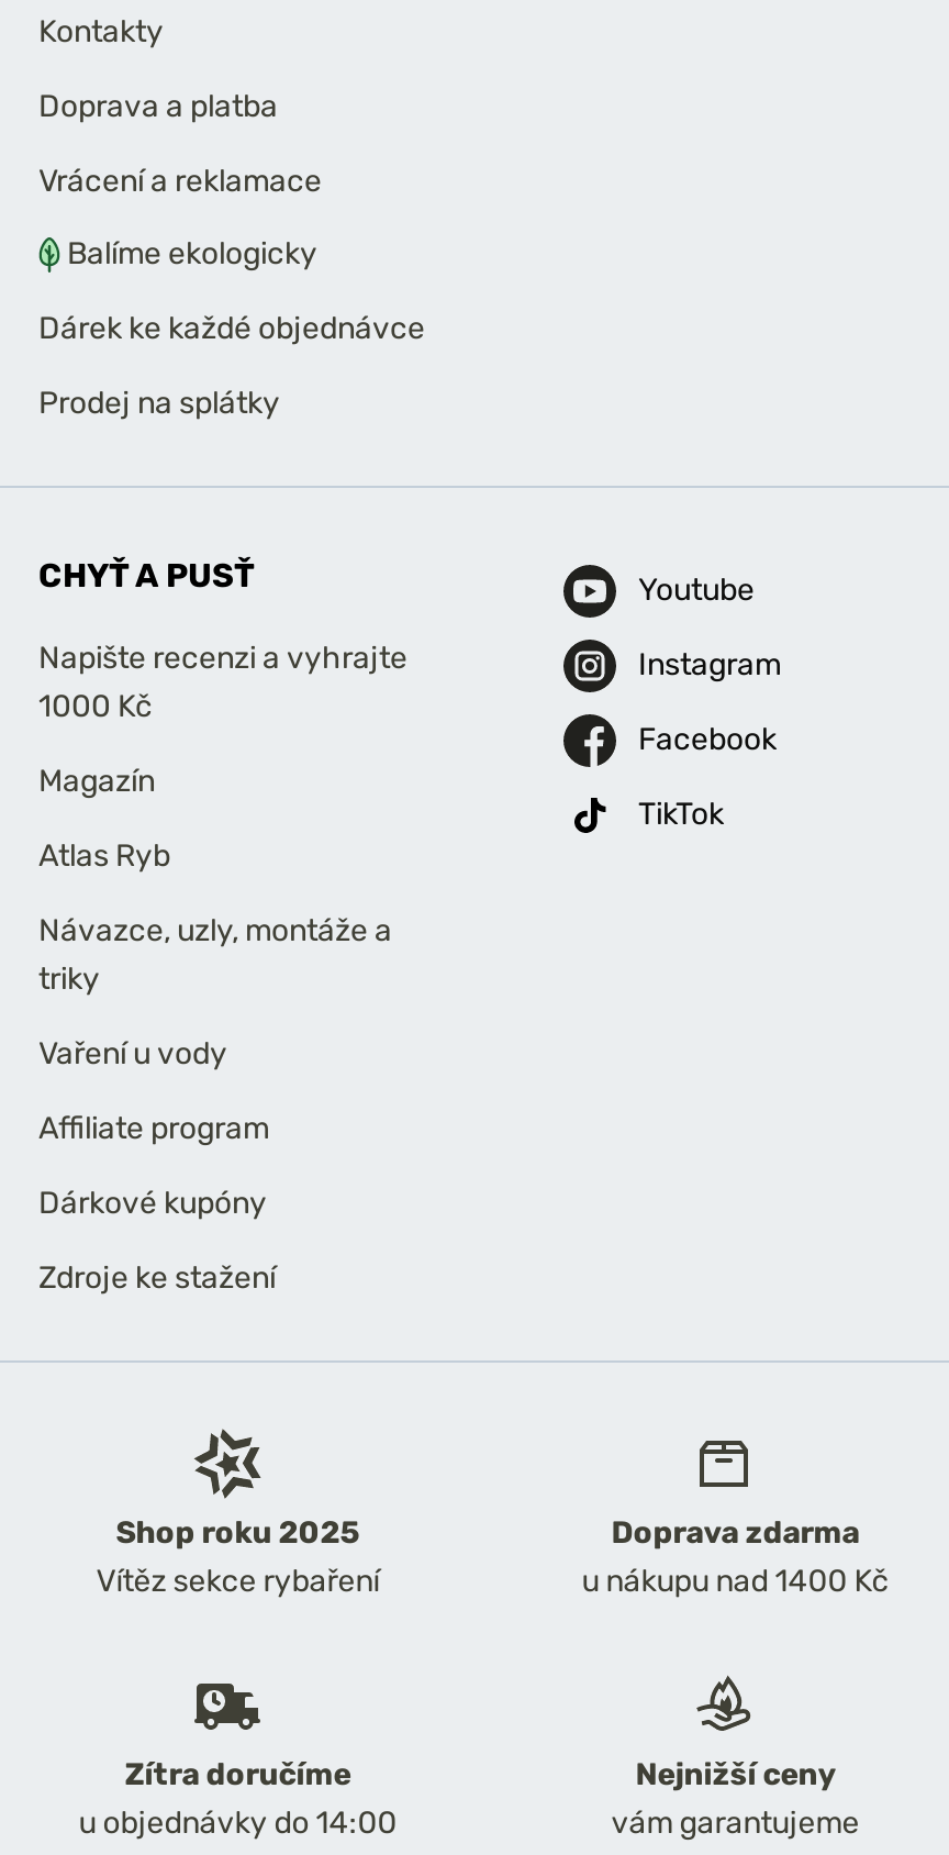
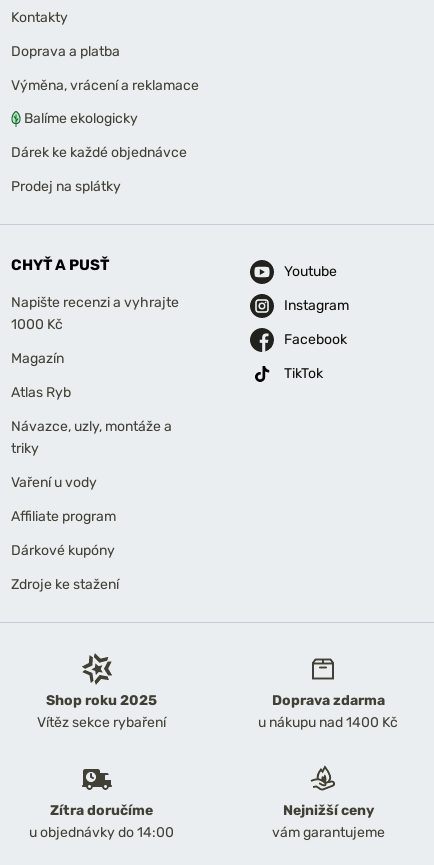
- Vrácení a reklamace
+ Výměna, vrácení a reklamace
